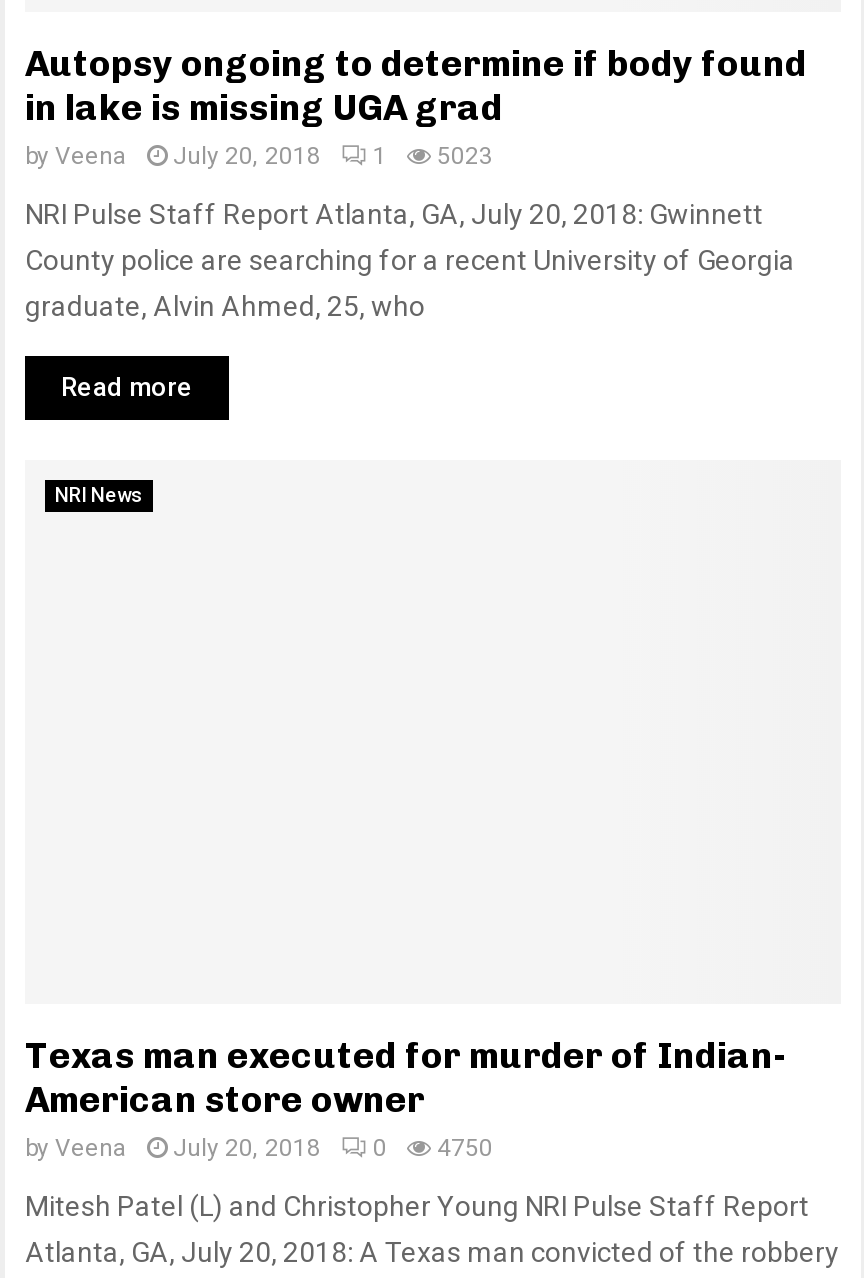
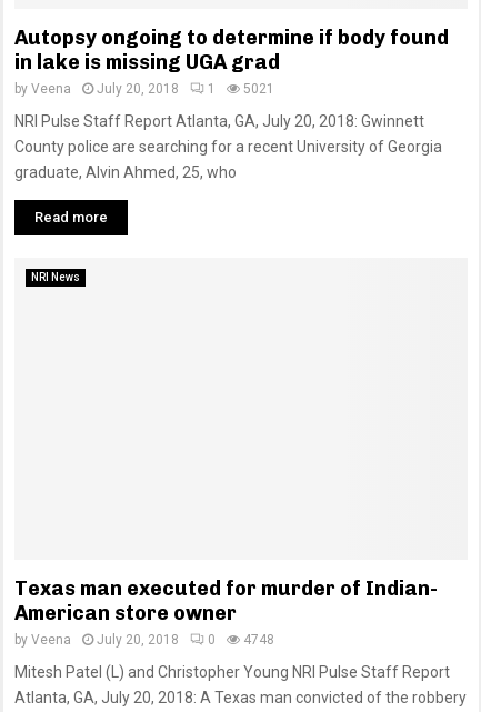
- by Veena July 20, 2018 1 5023
+ by Veena July 20, 2018 1 5021

- by Veena July 20, 2018 0 4750
+ by Veena July 20, 2018 0 4748
